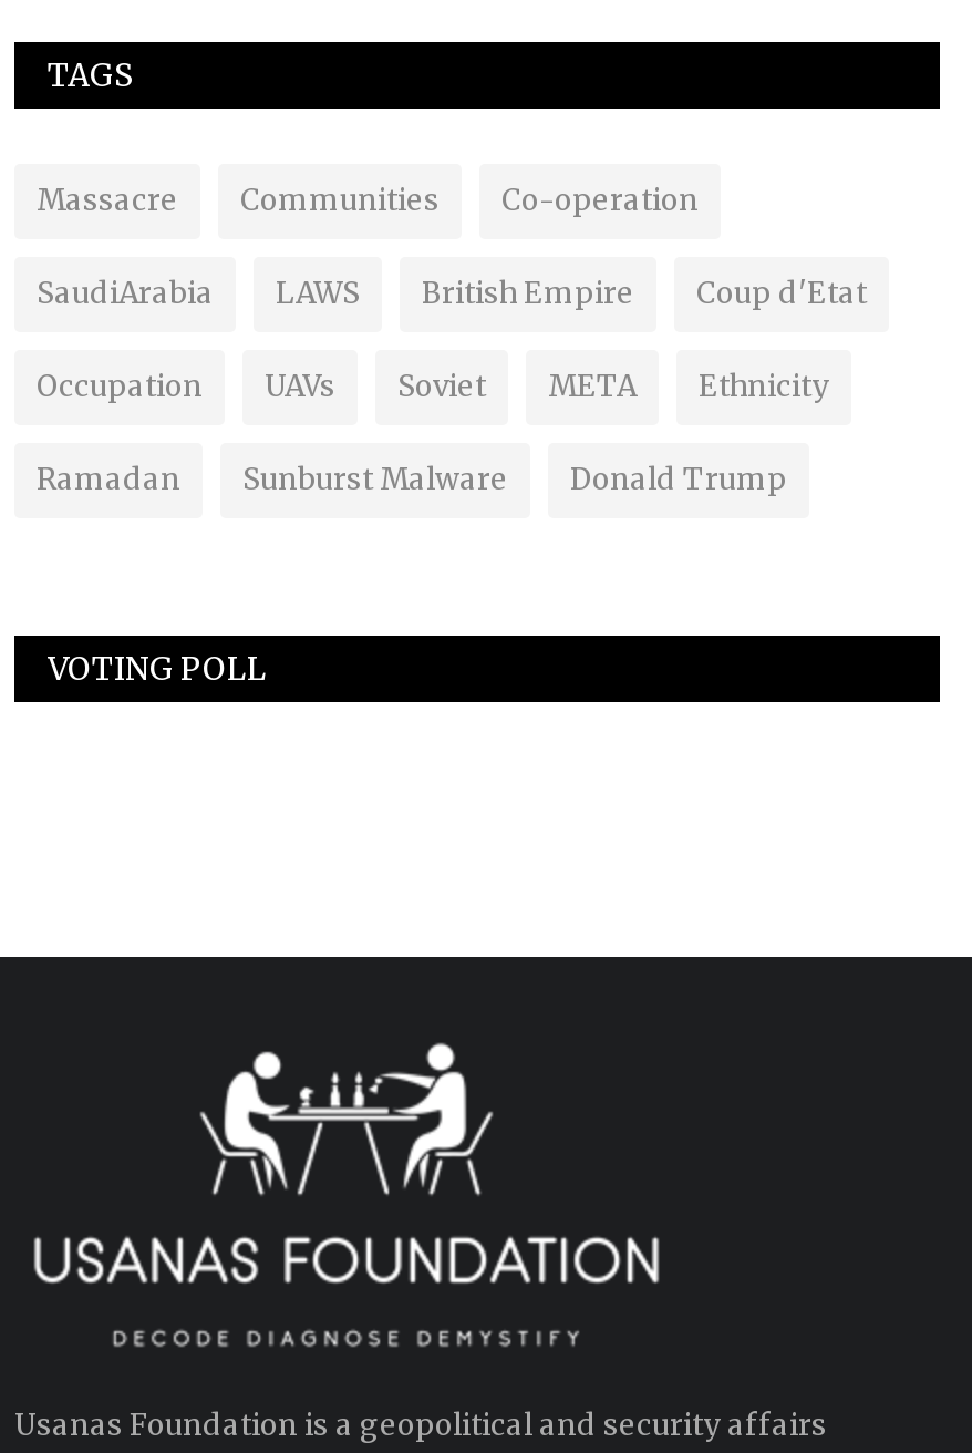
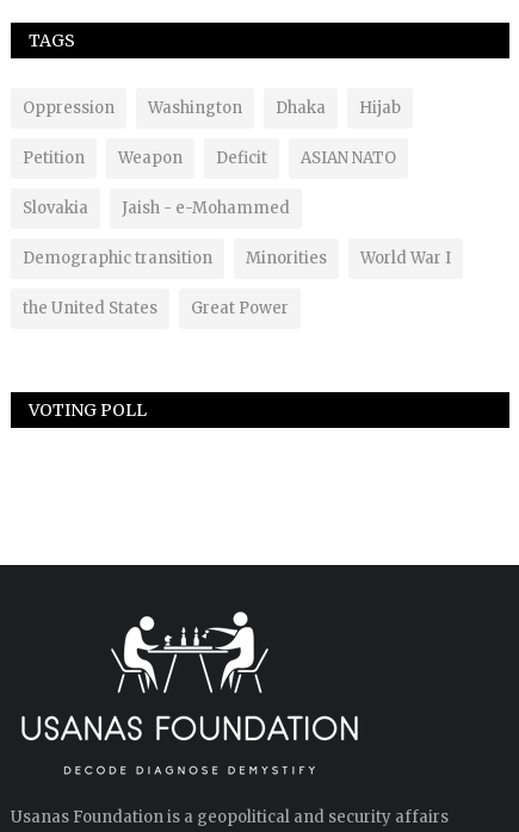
- Massacre
- Communities
- Co-operation
- SaudiArabia
- LAWS
- British Empire
- Coup d'Etat
- Occupation
- UAVs
- Soviet
- META
- Ethnicity
- Ramadan
- Sunburst Malware
- Donald Trump
+ Oppression
+ Washington
+ Dhaka
+ Hijab
+ Petition
+ Weapon
+ Deficit
+ ASIAN NATO
+ Slovakia
+ Jaish - e-Mohammed
+ Demographic transition
+ Minorities
+ World War I
+ the United States
+ Great Power
